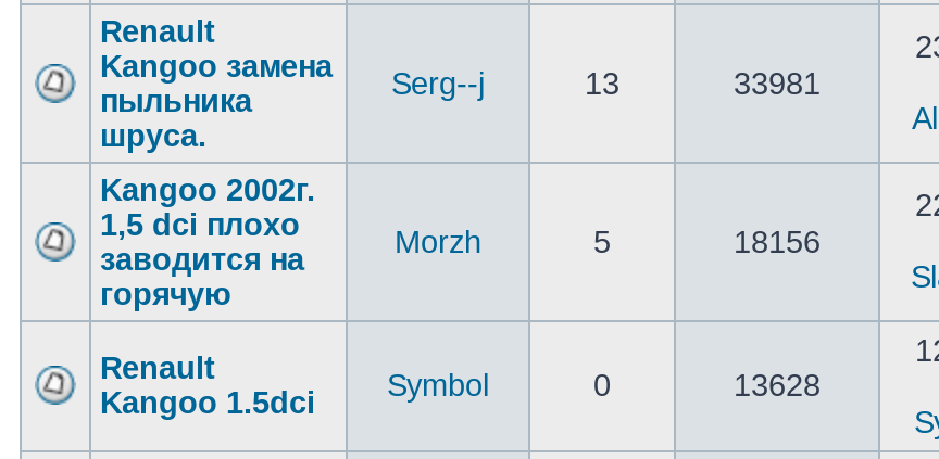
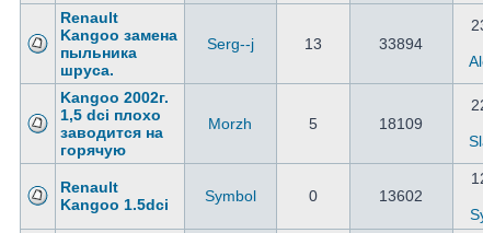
- 33981
+ 33894

- 18156
+ 18109

- 13628
+ 13602
